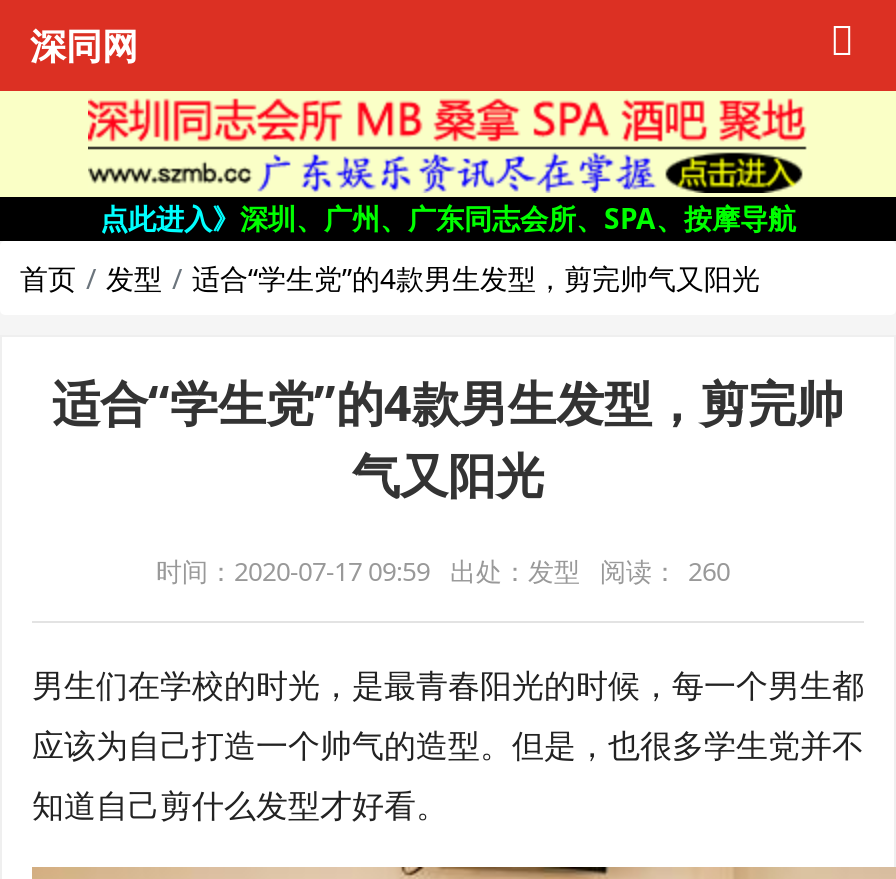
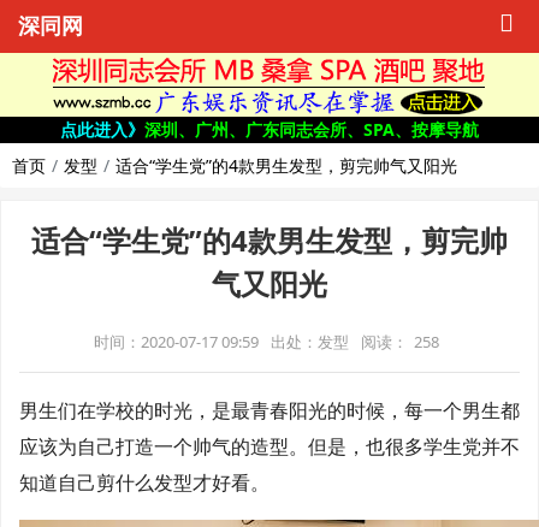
- 时间：2020-07-17 09:59 出处：发型 阅读： 260
+ 时间：2020-07-17 09:59 出处：发型 阅读： 258
